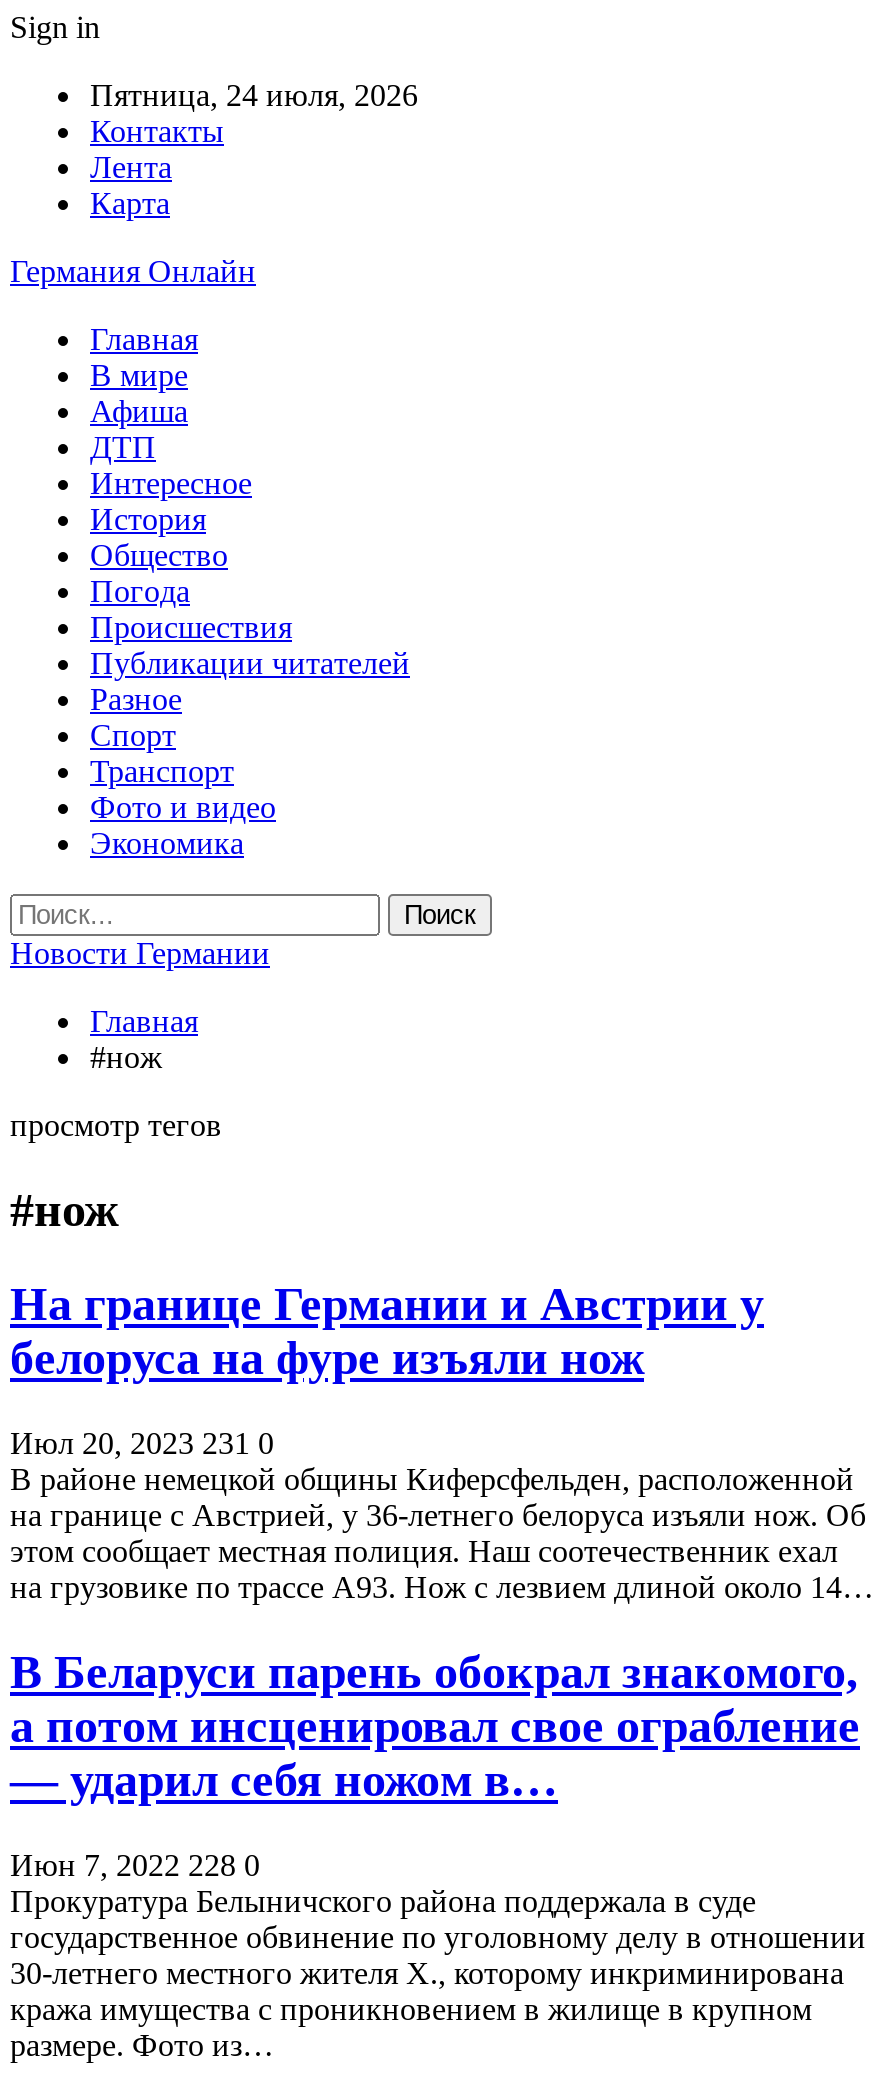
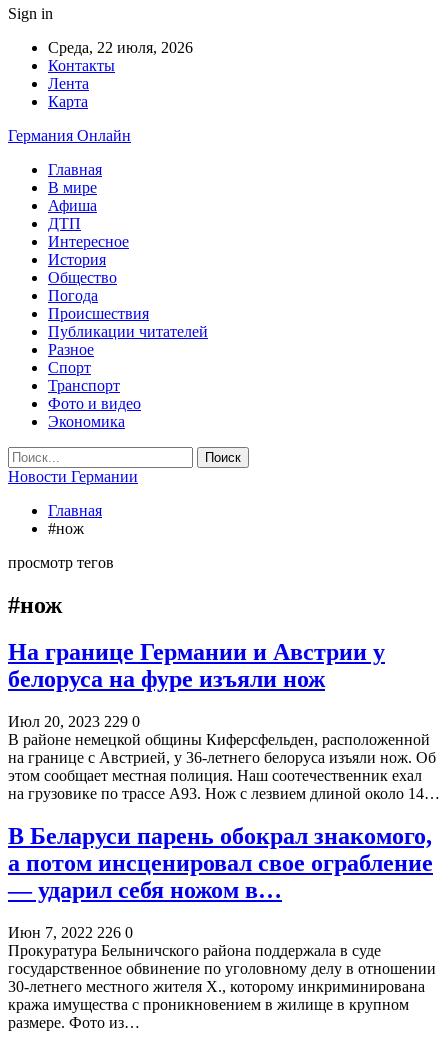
- Пятница, 24 июля, 2026
+ Среда, 22 июля, 2026

- Июл 20, 2023 231 0
+ Июл 20, 2023 229 0

- Июн 7, 2022 228 0
+ Июн 7, 2022 226 0
